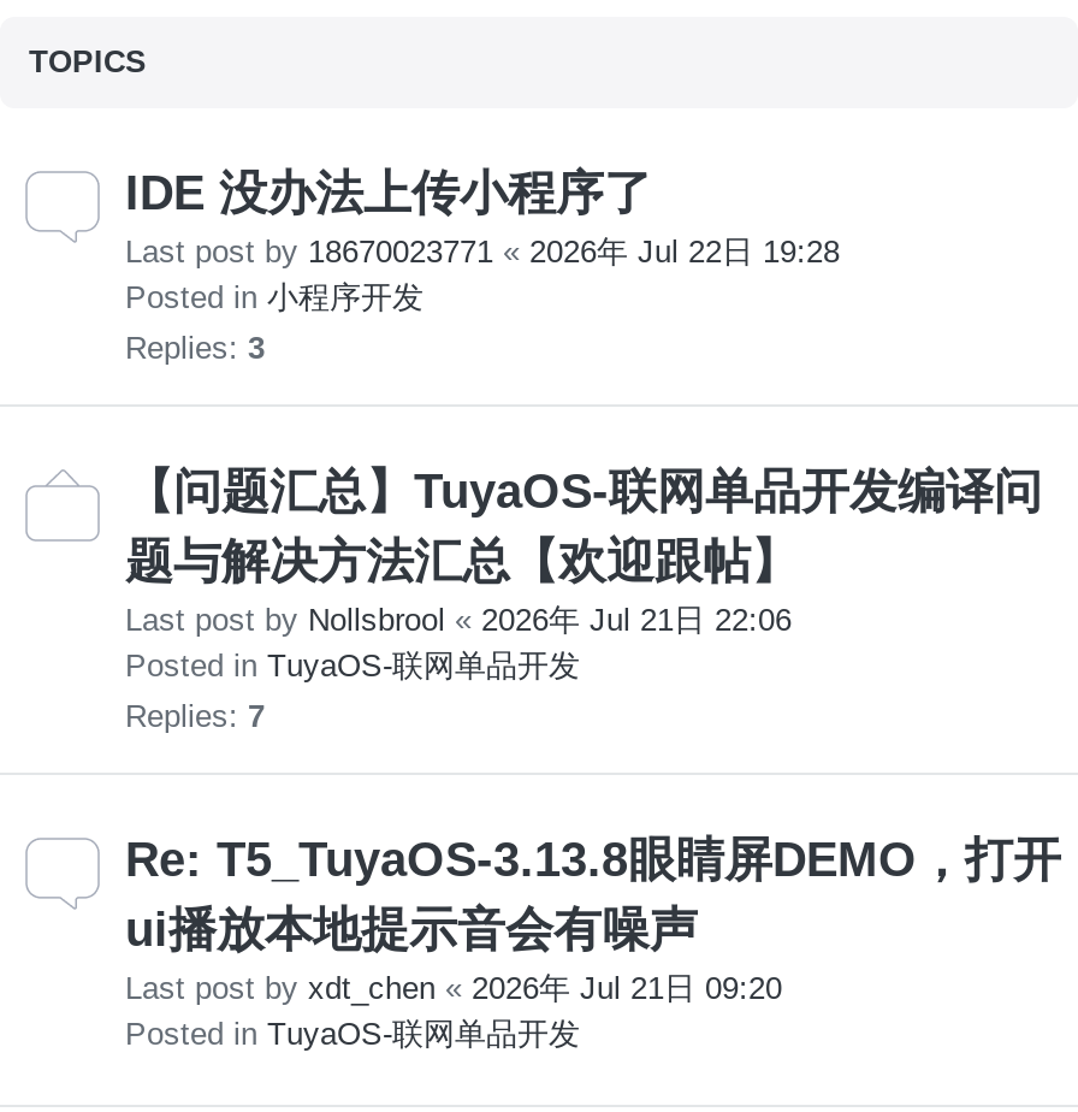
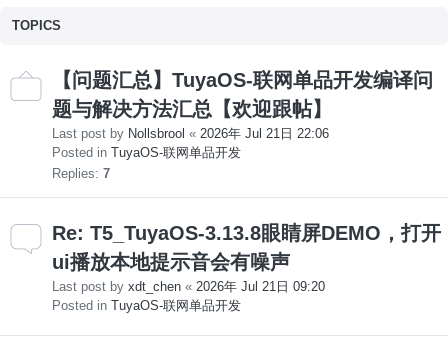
- IDE 没办法上传小程序了
- Last post by 18670023771 «2026年 Jul 22日 19:28
- Posted in小程序开发
- Replies: 3
